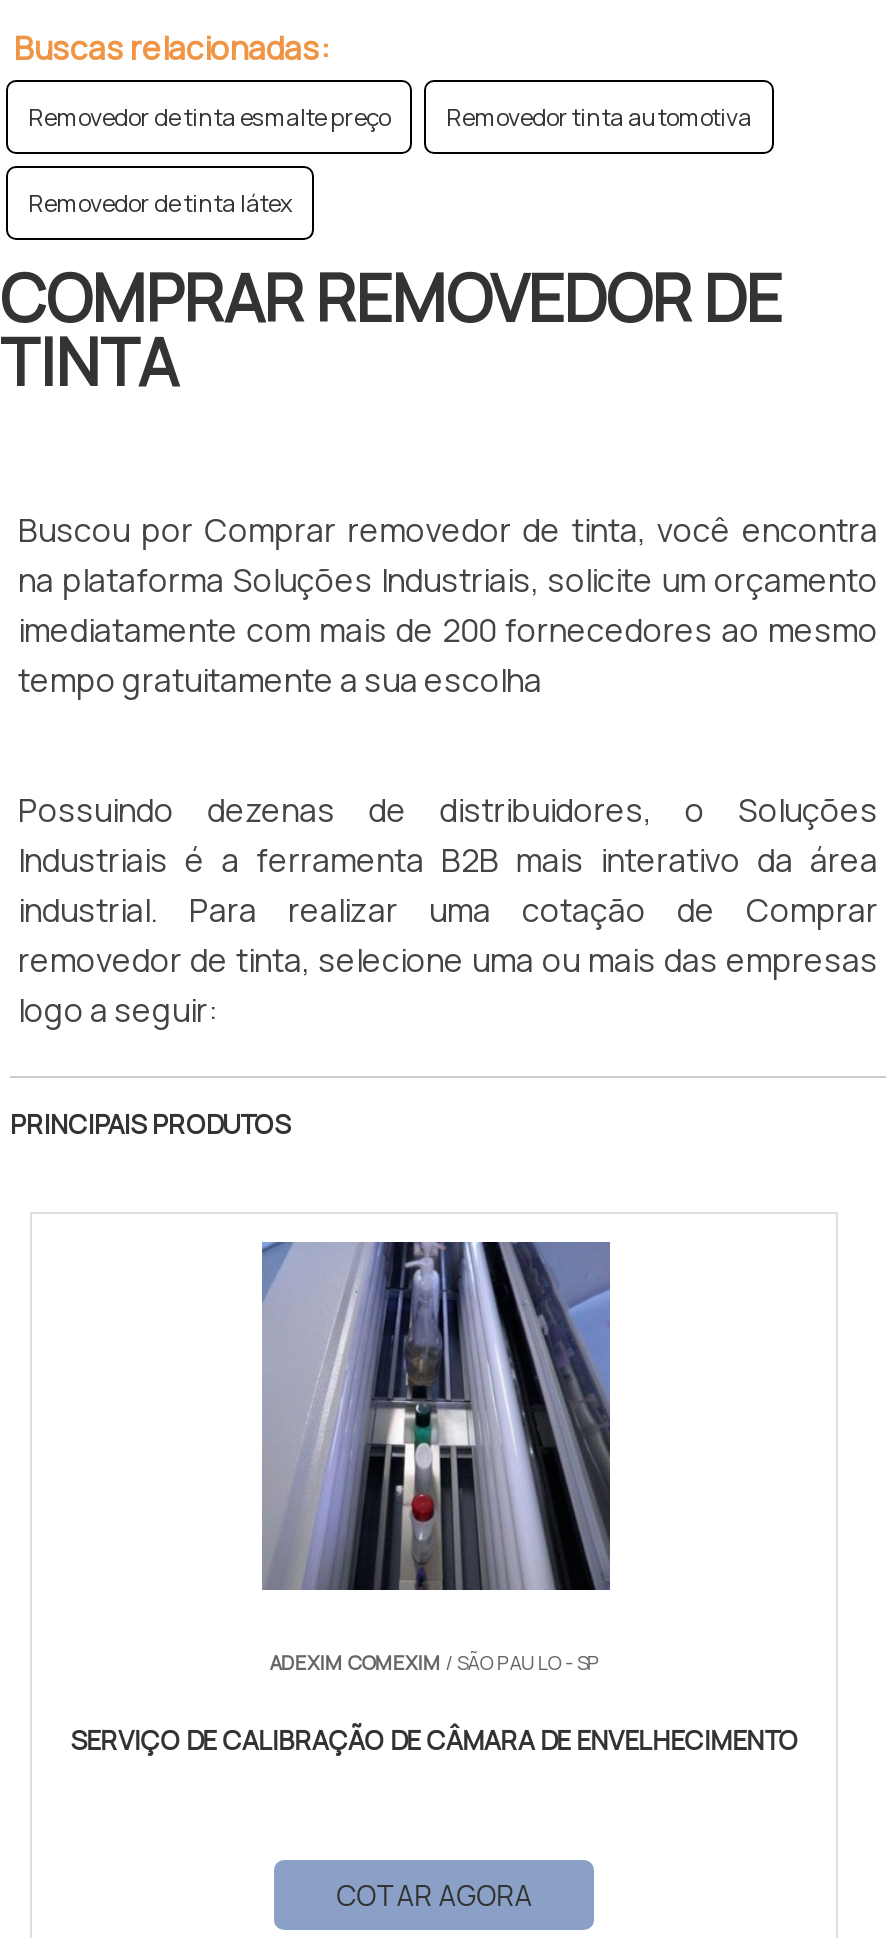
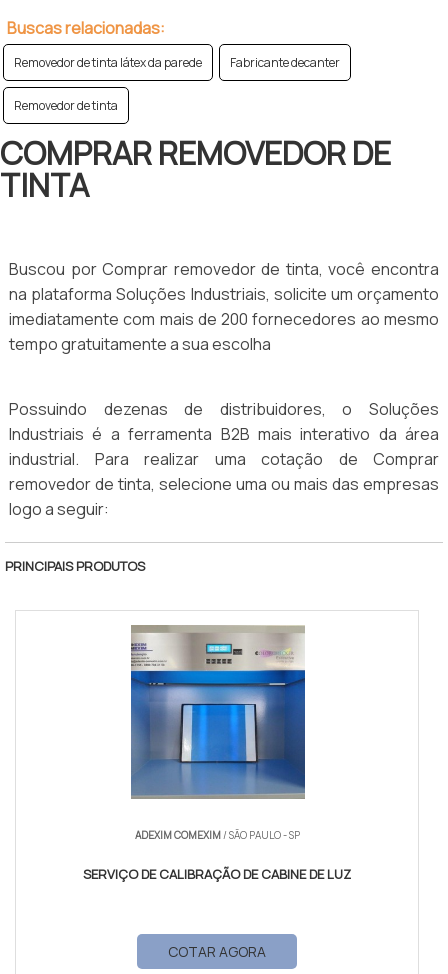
- Removedor de tinta esmalte preço
- Removedor tinta automotiva
+ Removedor de tinta látex da parede
+ Fabricante decanter

- Removedor de tinta látex
+ Removedor de tinta

- [image]
+ [image]

- SERVIÇO DE CALIBRAÇÃO DE CÂMARA DE ENVELHECIMENTO
+ SERVIÇO DE CALIBRAÇÃO DE CABINE DE LUZ
